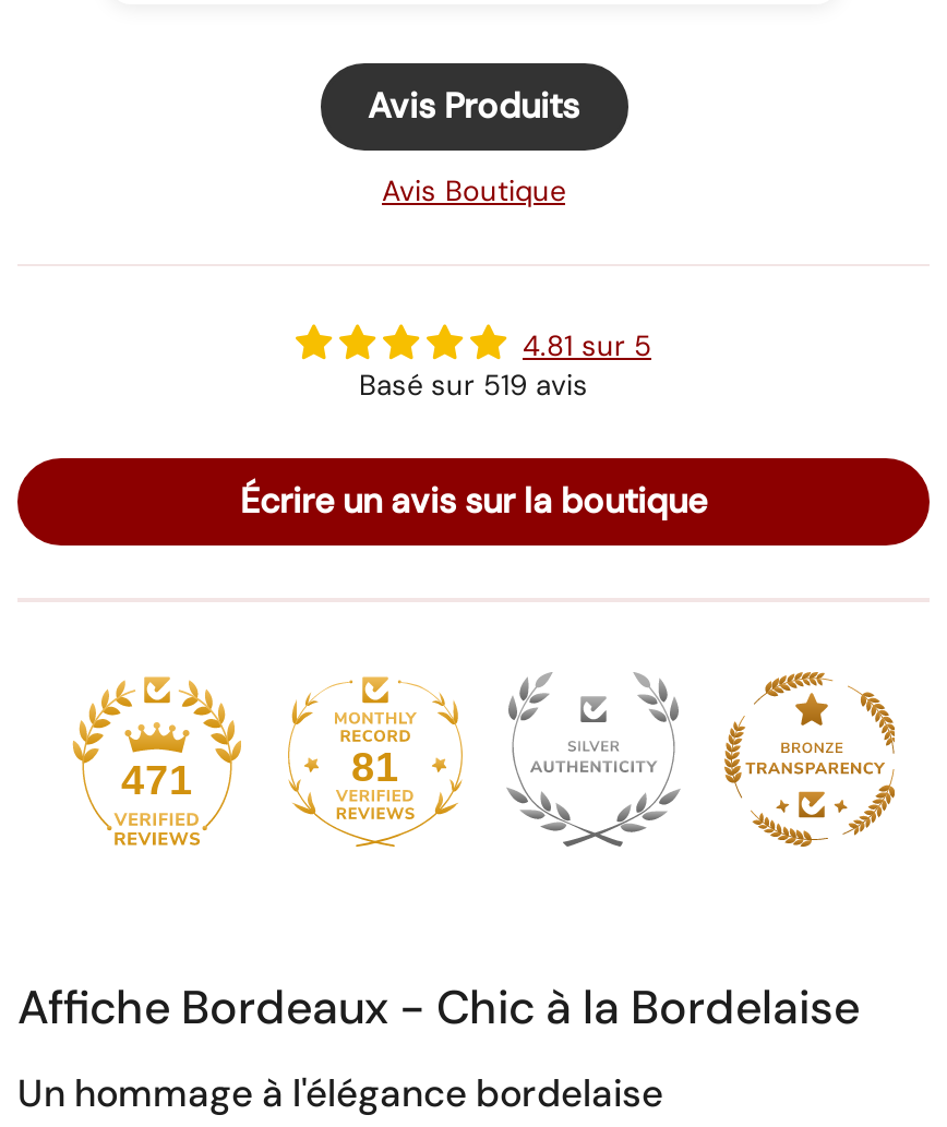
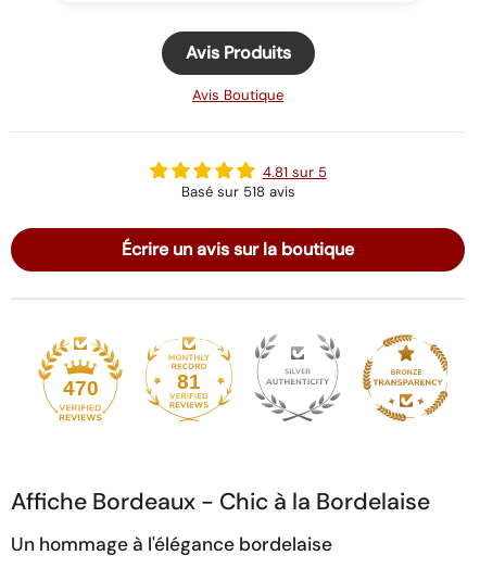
- Basé sur 519 avis
+ Basé sur 518 avis

- 471
+ 470
